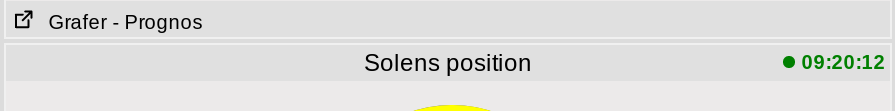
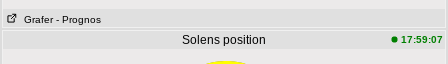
- 09:20:12
+ 17:59:07
